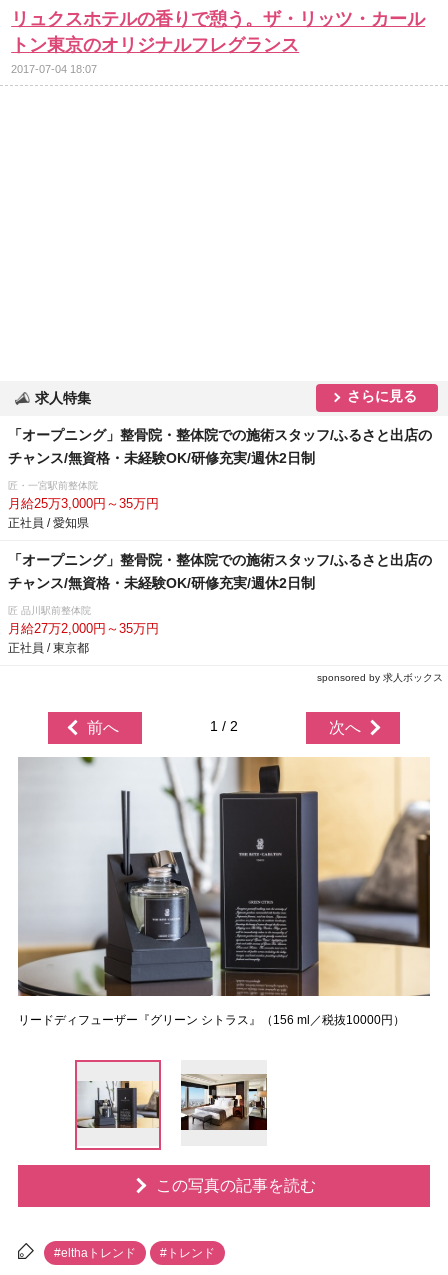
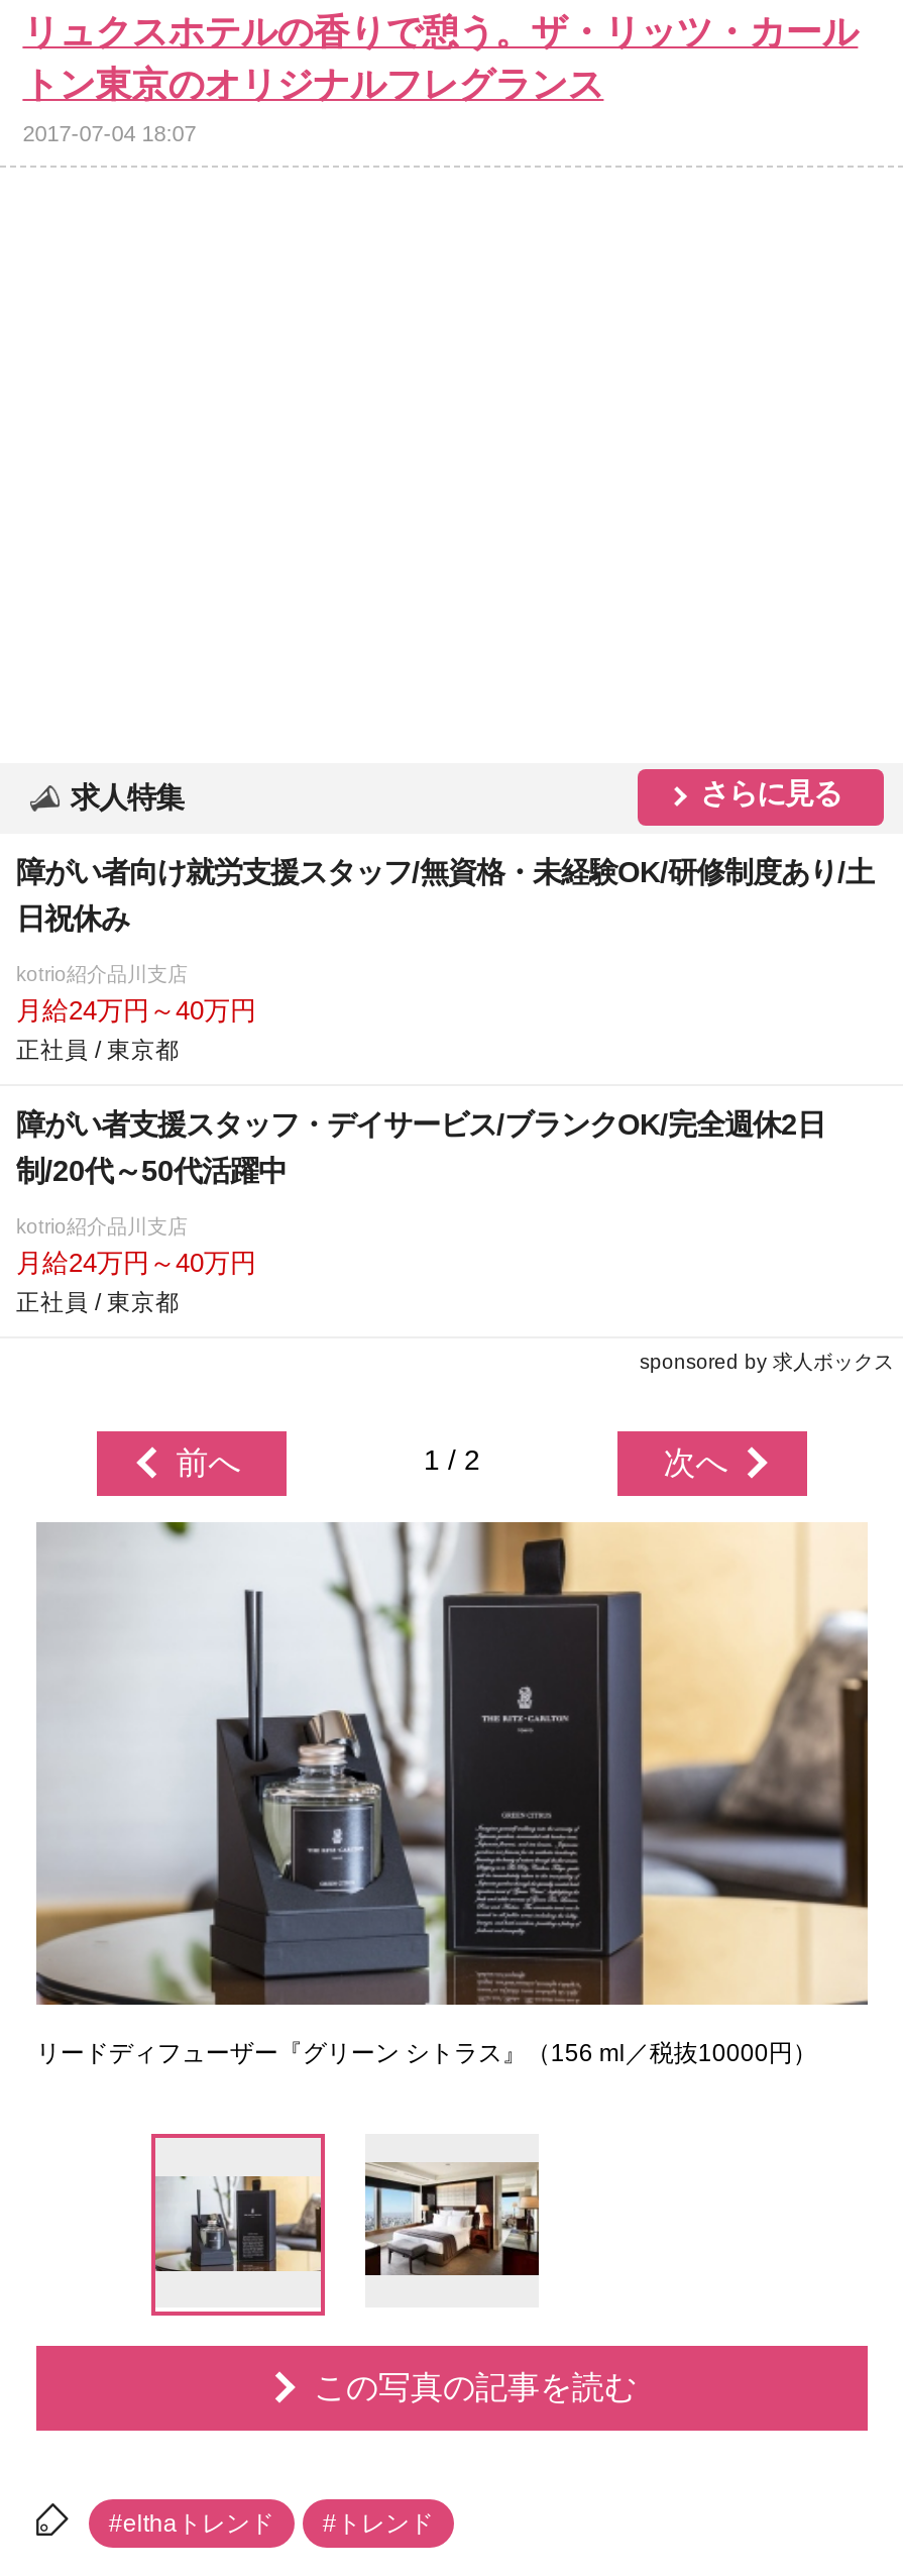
- 「オープニング」整骨院・整体院での施術スタッフ/ふるさと出店の
- チャンス/無資格・未経験OK/研修充実/週休2日制
+ 障がい者向け就労支援スタッフ/無資格・未経験OK/研修制度あり/土
+ 日祝休み

- 匠・一宮駅前整体院
- 月給25万3,000円～35万円
- 正社員 / 愛知県
+ kotrio紹介品川支店
+ 月給24万円～40万円
+ 正社員 / 東京都

- 「オープニング」整骨院・整体院での施術スタッフ/ふるさと出店の
- チャンス/無資格・未経験OK/研修充実/週休2日制
+ 障がい者支援スタッフ・デイサービス/ブランクOK/完全週休2日
+ 制/20代～50代活躍中

- 匠 品川駅前整体院
- 月給27万2,000円～35万円
+ kotrio紹介品川支店
+ 月給24万円～40万円
